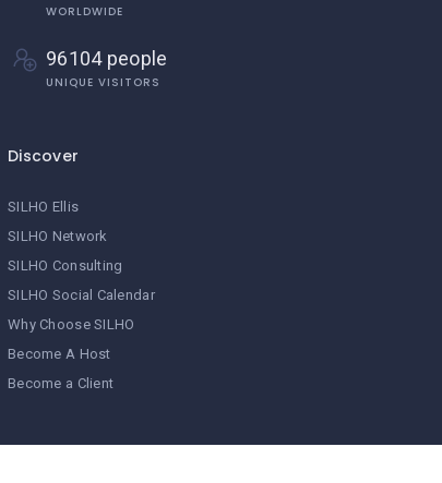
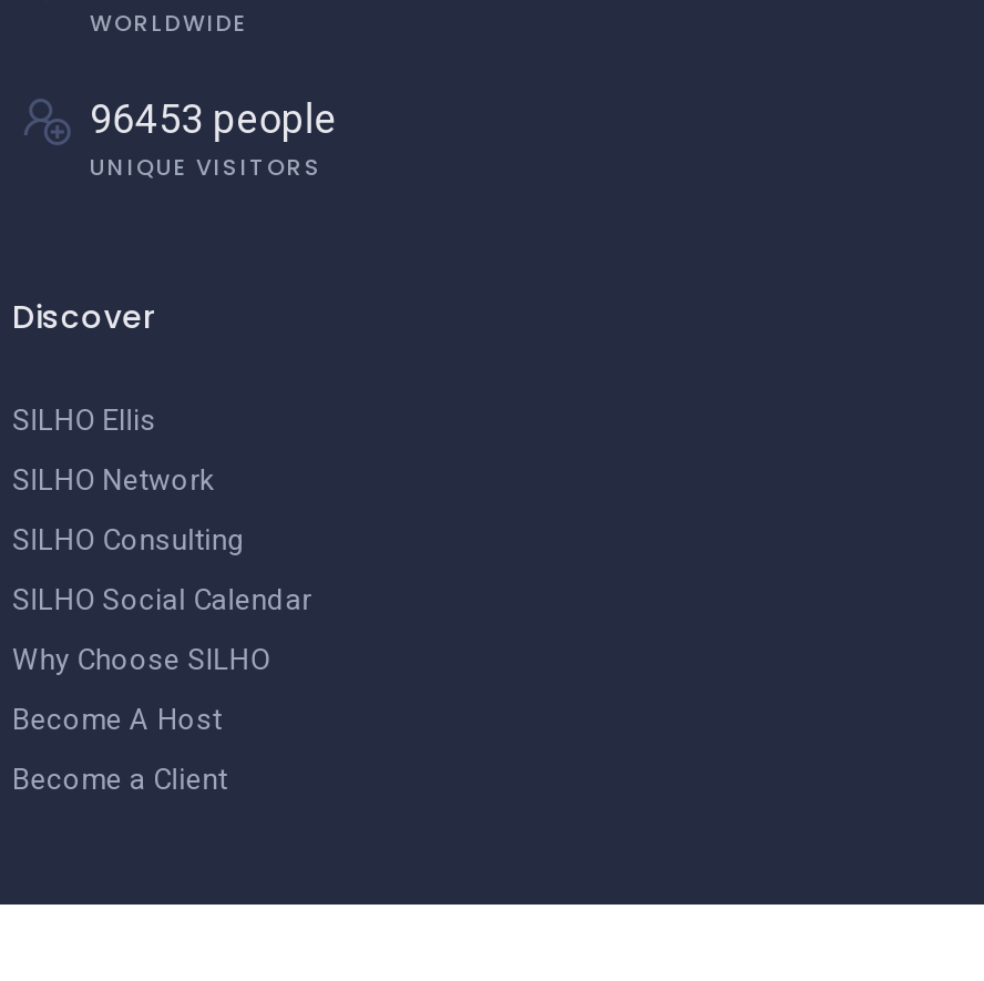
- 96104 people
+ 96453 people
